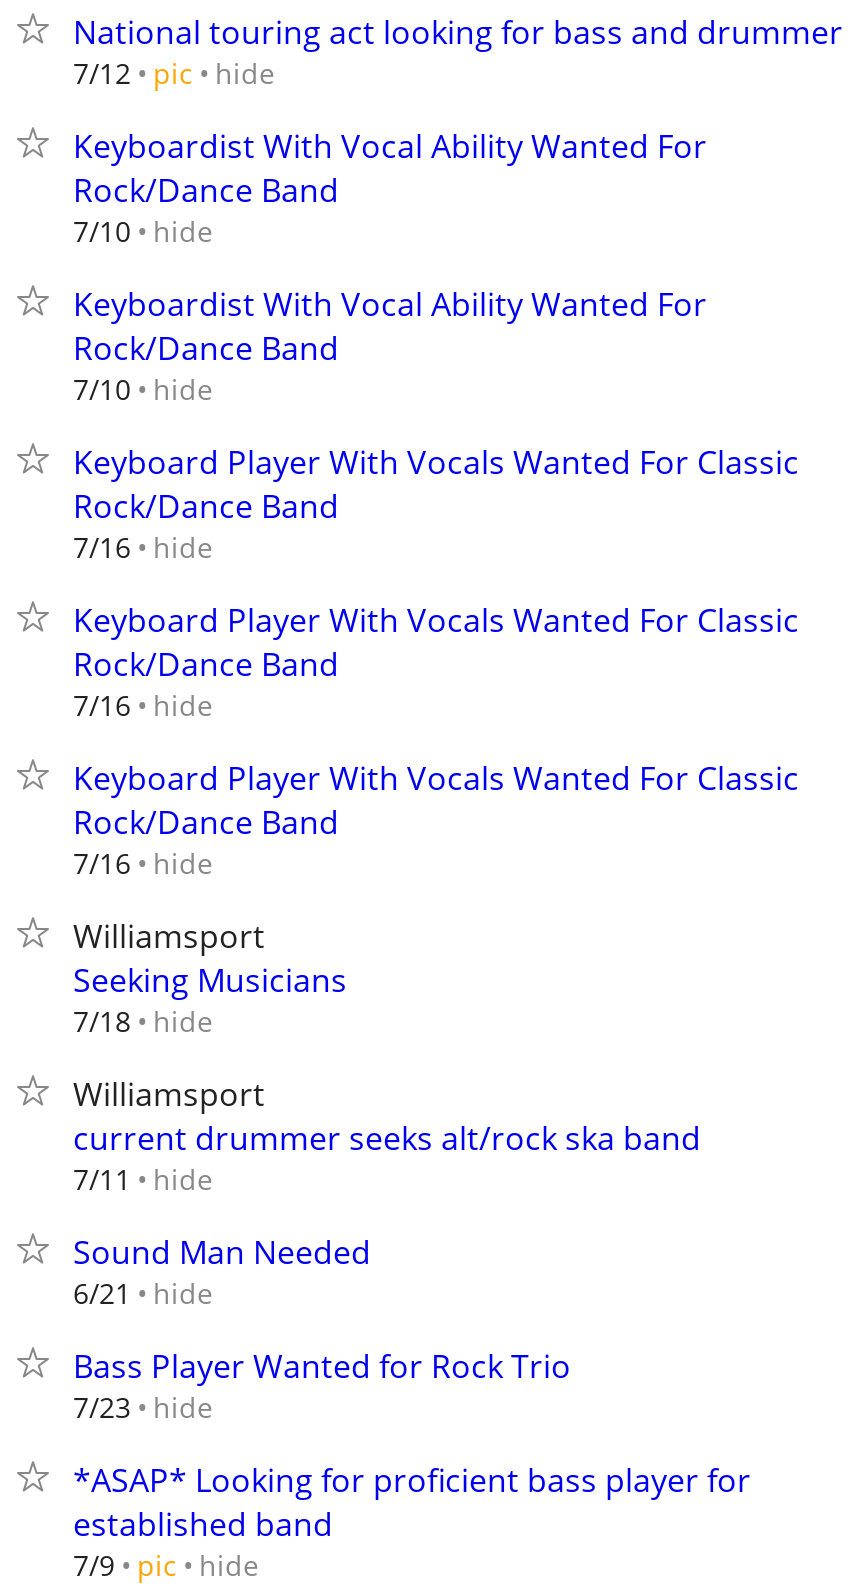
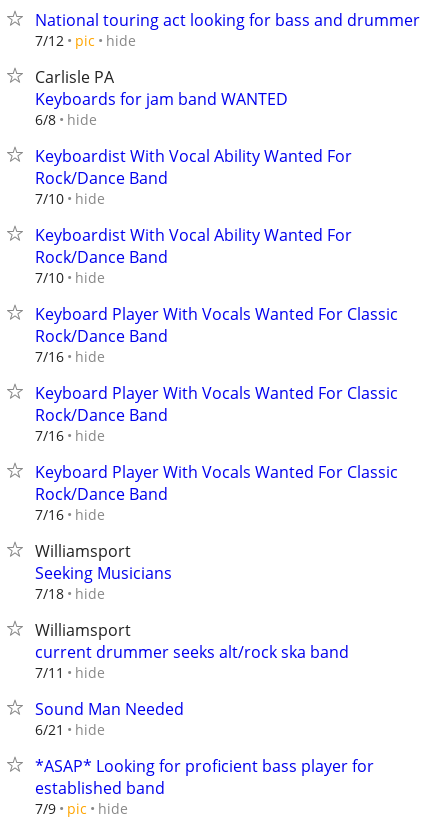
+ Carlisle PA
+ Keyboards for jam band WANTED
+ 6/8 hide

moved down: Keyboardist With Vocal Ability Wanted For | Rock/Dance Band | 7/10 hide | ... | Sound Man Needed | 6/21 hide

- Bass Player Wanted for Rock Trio
- 7/23 hide
